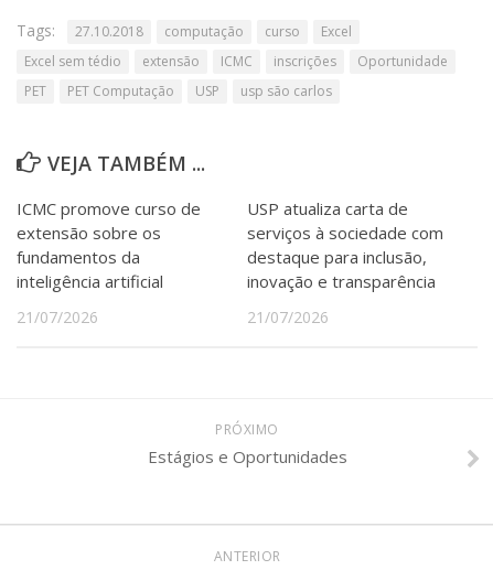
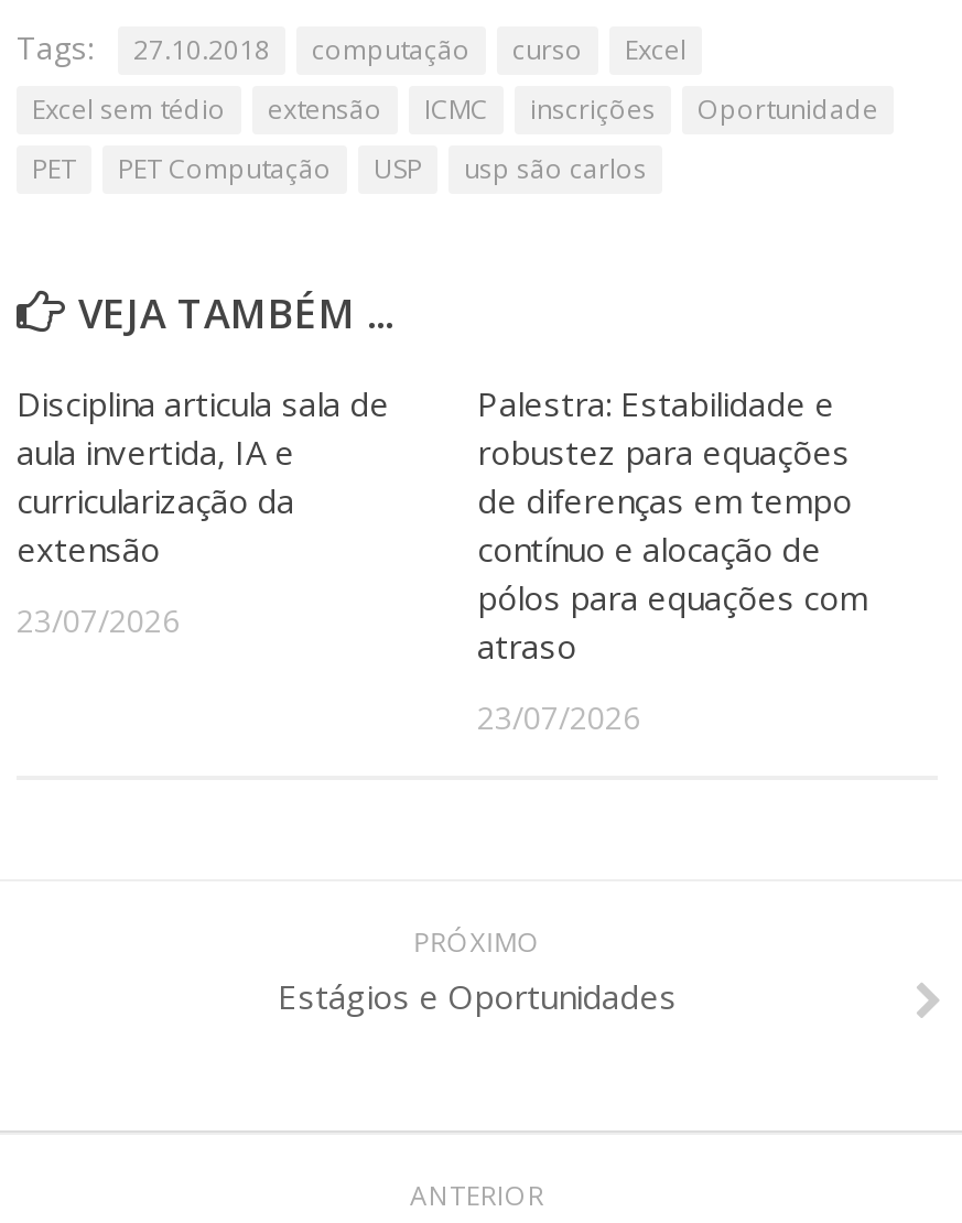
- ICMC promove curso de
- extensão sobre os
- fundamentos da
- inteligência artificial
+ Disciplina articula sala de
+ aula invertida, IA e
+ curricularização da
+ extensão

- USP atualiza carta de
- serviços à sociedade com
- destaque para inclusão,
- inovação e transparência
+ Palestra: Estabilidade e
+ robustez para equações
+ de diferenças em tempo
+ contínuo e alocação de
+ pólos para equações com
+ atraso

- 21/07/2026
+ 23/07/2026

- 21/07/2026
+ 23/07/2026
